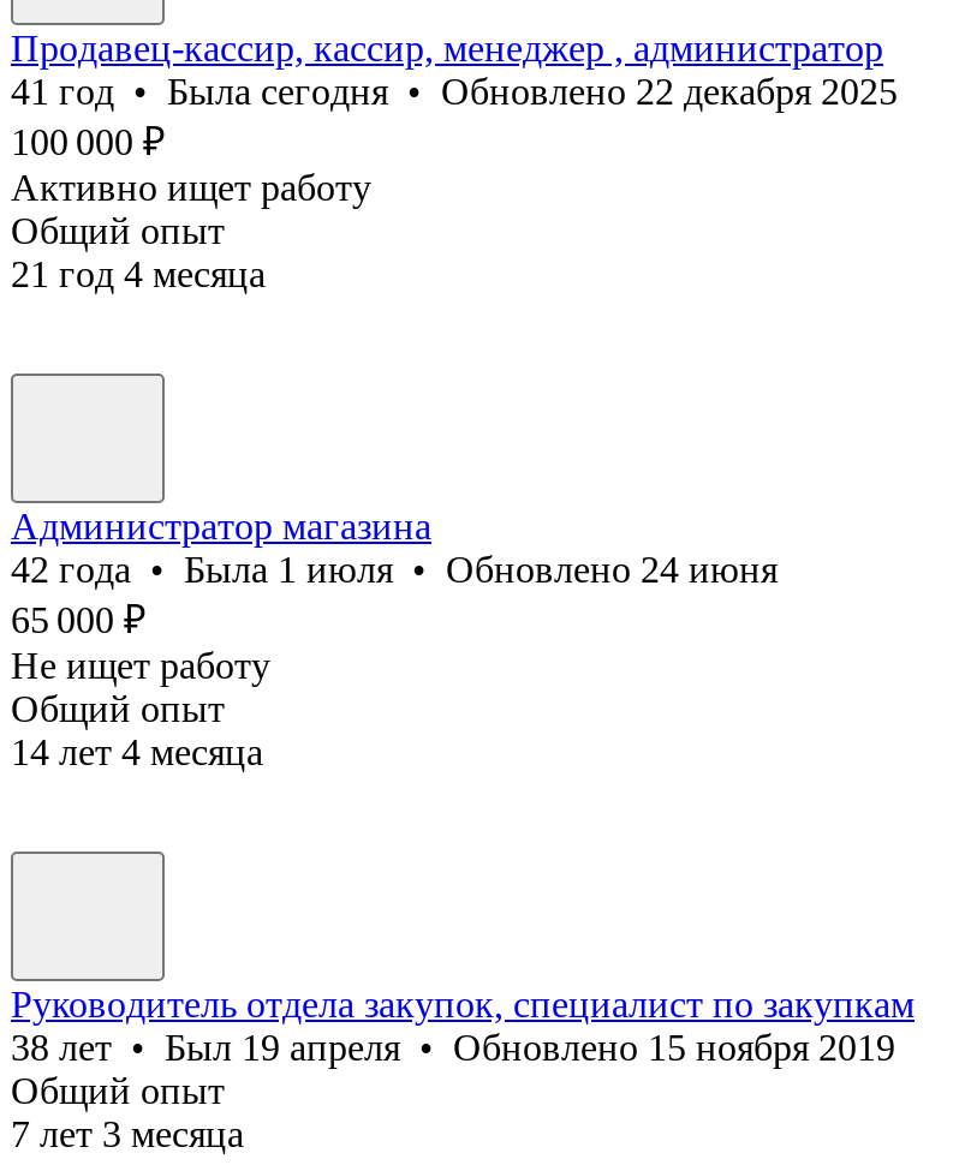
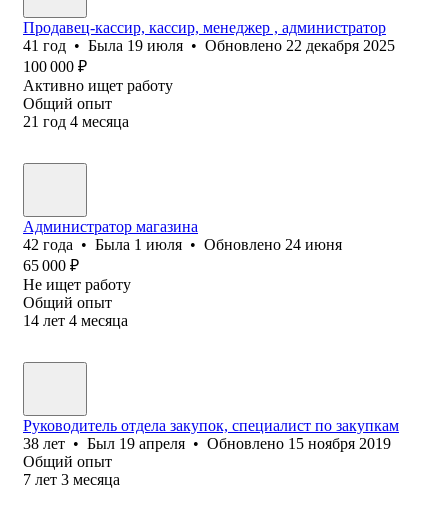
- 41 год • Была сегодня • Обновлено 22 декабря 2025
+ 41 год • Была 19 июля • Обновлено 22 декабря 2025
